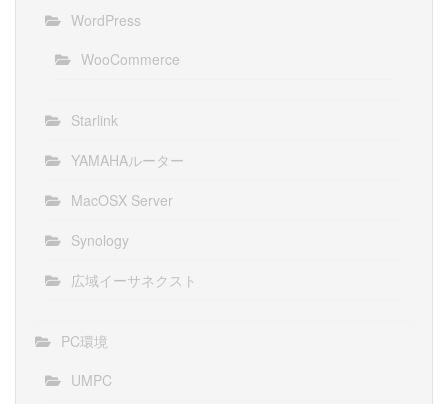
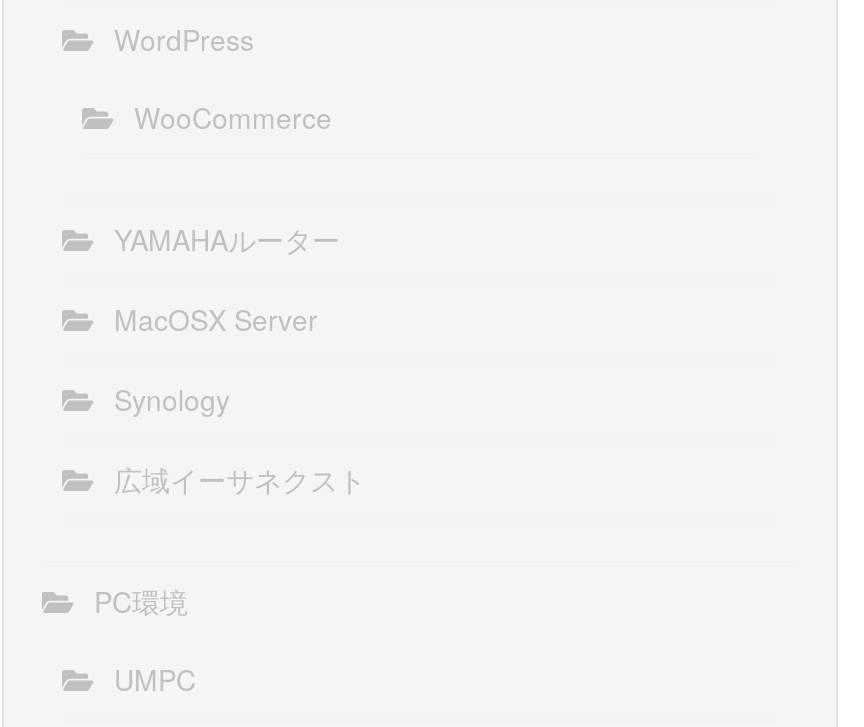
- Starlink
